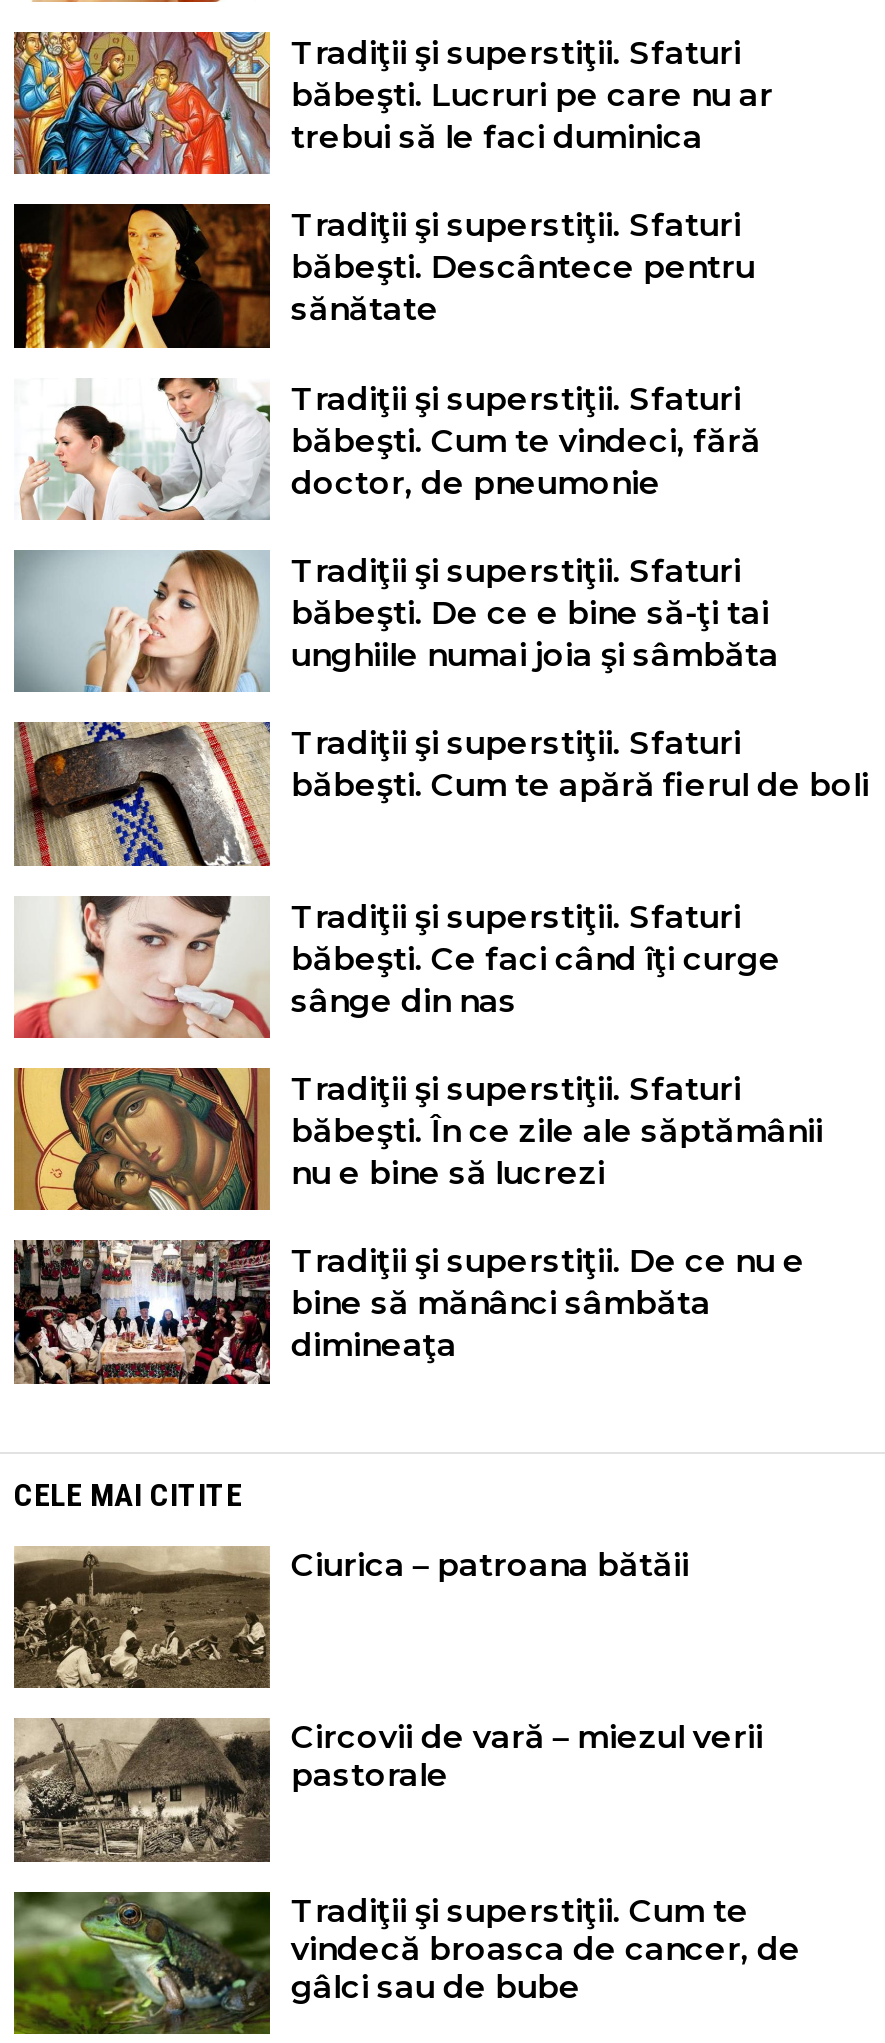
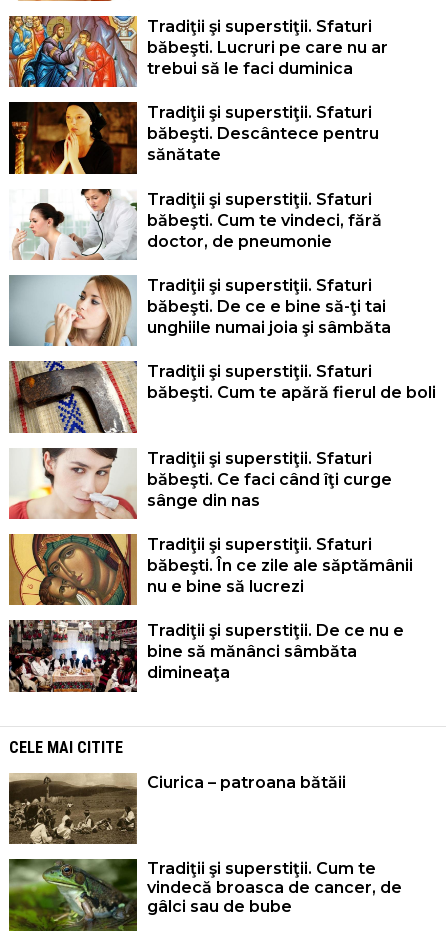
- [image]
- Circovii de vară – miezul verii
- pastorale
